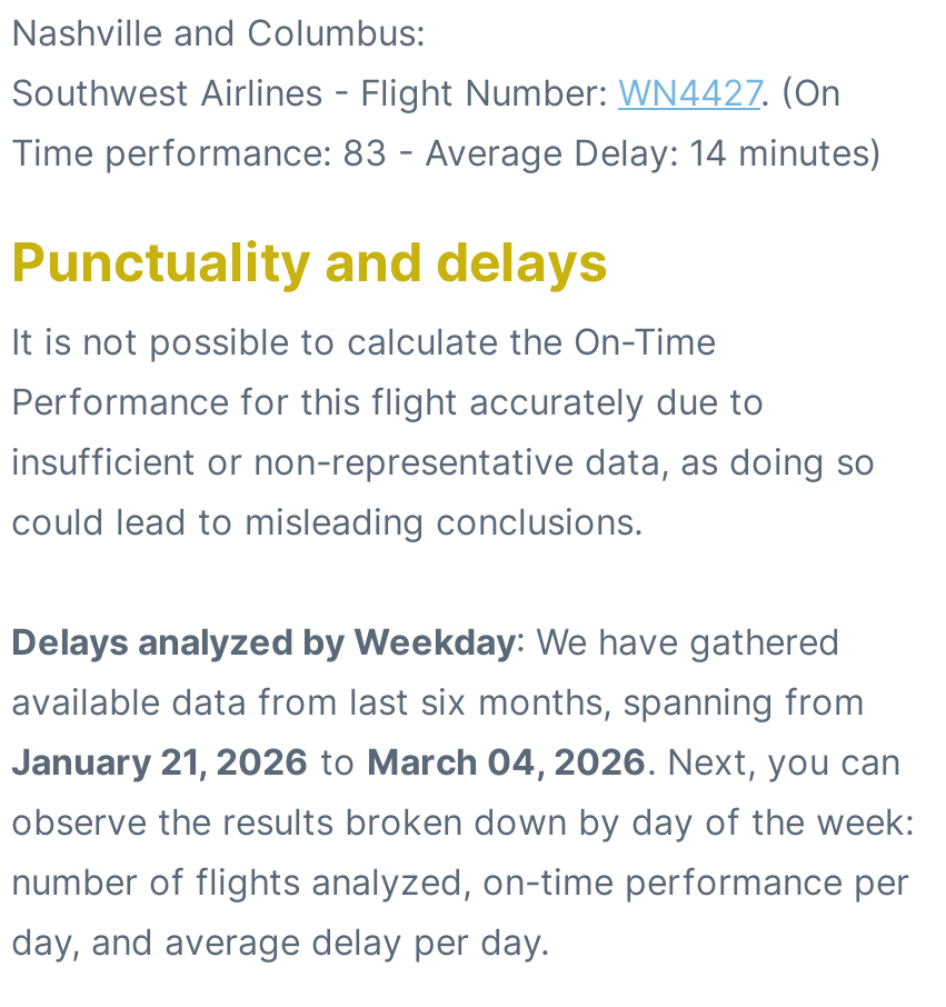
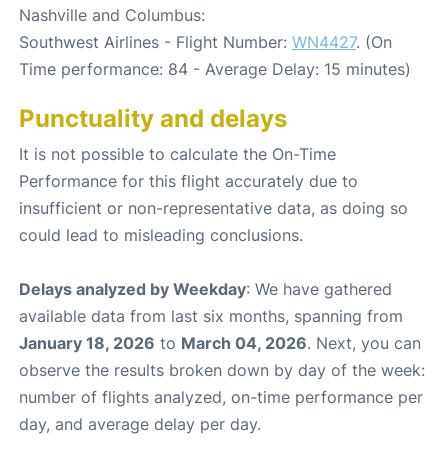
- Time performance: 83 - Average Delay: 14 minutes)
+ Time performance: 84 - Average Delay: 15 minutes)

- January 21, 2026 to March 04, 2026. Next, you can
+ January 18, 2026 to March 04, 2026. Next, you can
